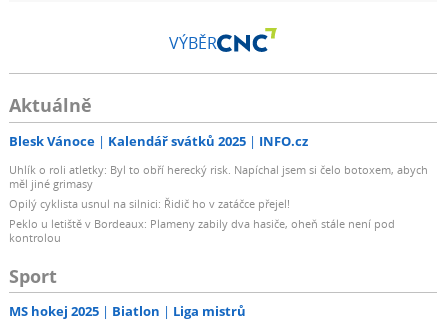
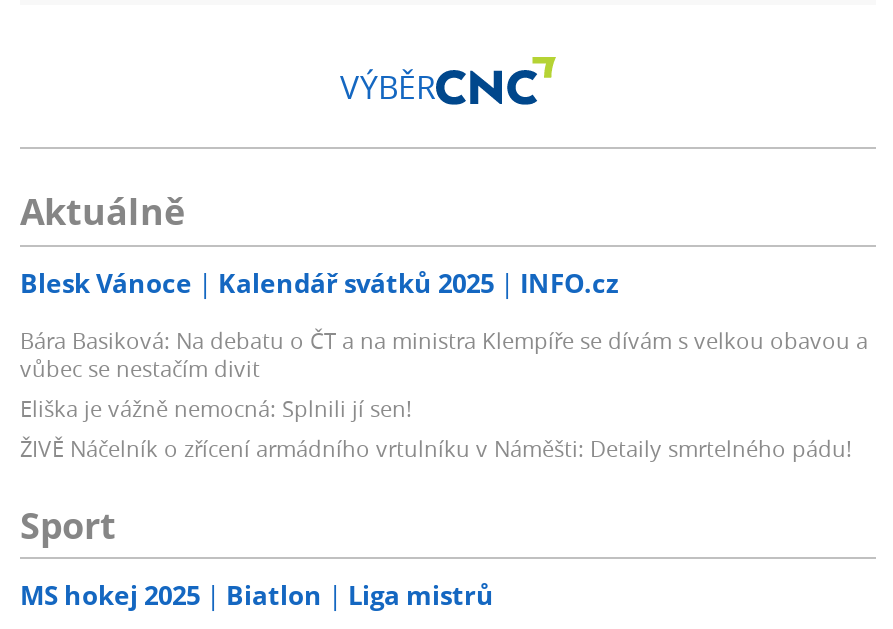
- Uhlík o roli atletky: Byl to obří herecký risk. Napíchal jsem si čelo botoxem, abych
- měl jiné grimasy
- Opilý cyklista usnul na silnici: Řidič ho v zatáčce přejel!
- Peklo u letiště v Bordeaux: Plameny zabily dva hasiče, oheň stále není pod
- kontrolou
+ Bára Basiková: Na debatu o ČT a na ministra Klempíře se dívám s velkou obavou a
+ vůbec se nestačím divit
+ Eliška je vážně nemocná: Splnili jí sen!
+ ŽIVĚ Náčelník o zřícení armádního vrtulníku v Náměšti: Detaily smrtelného pádu!
